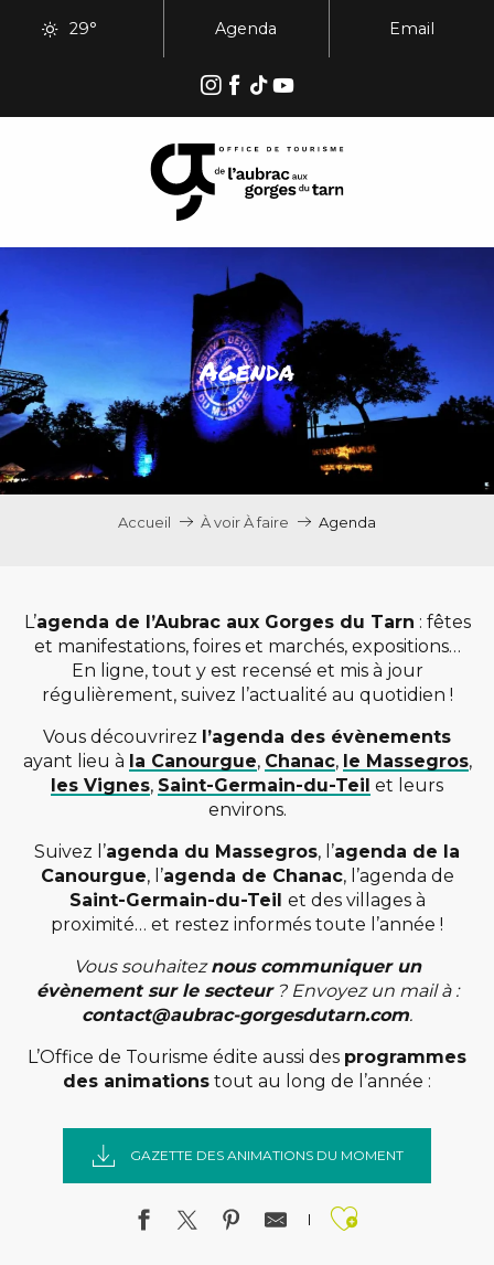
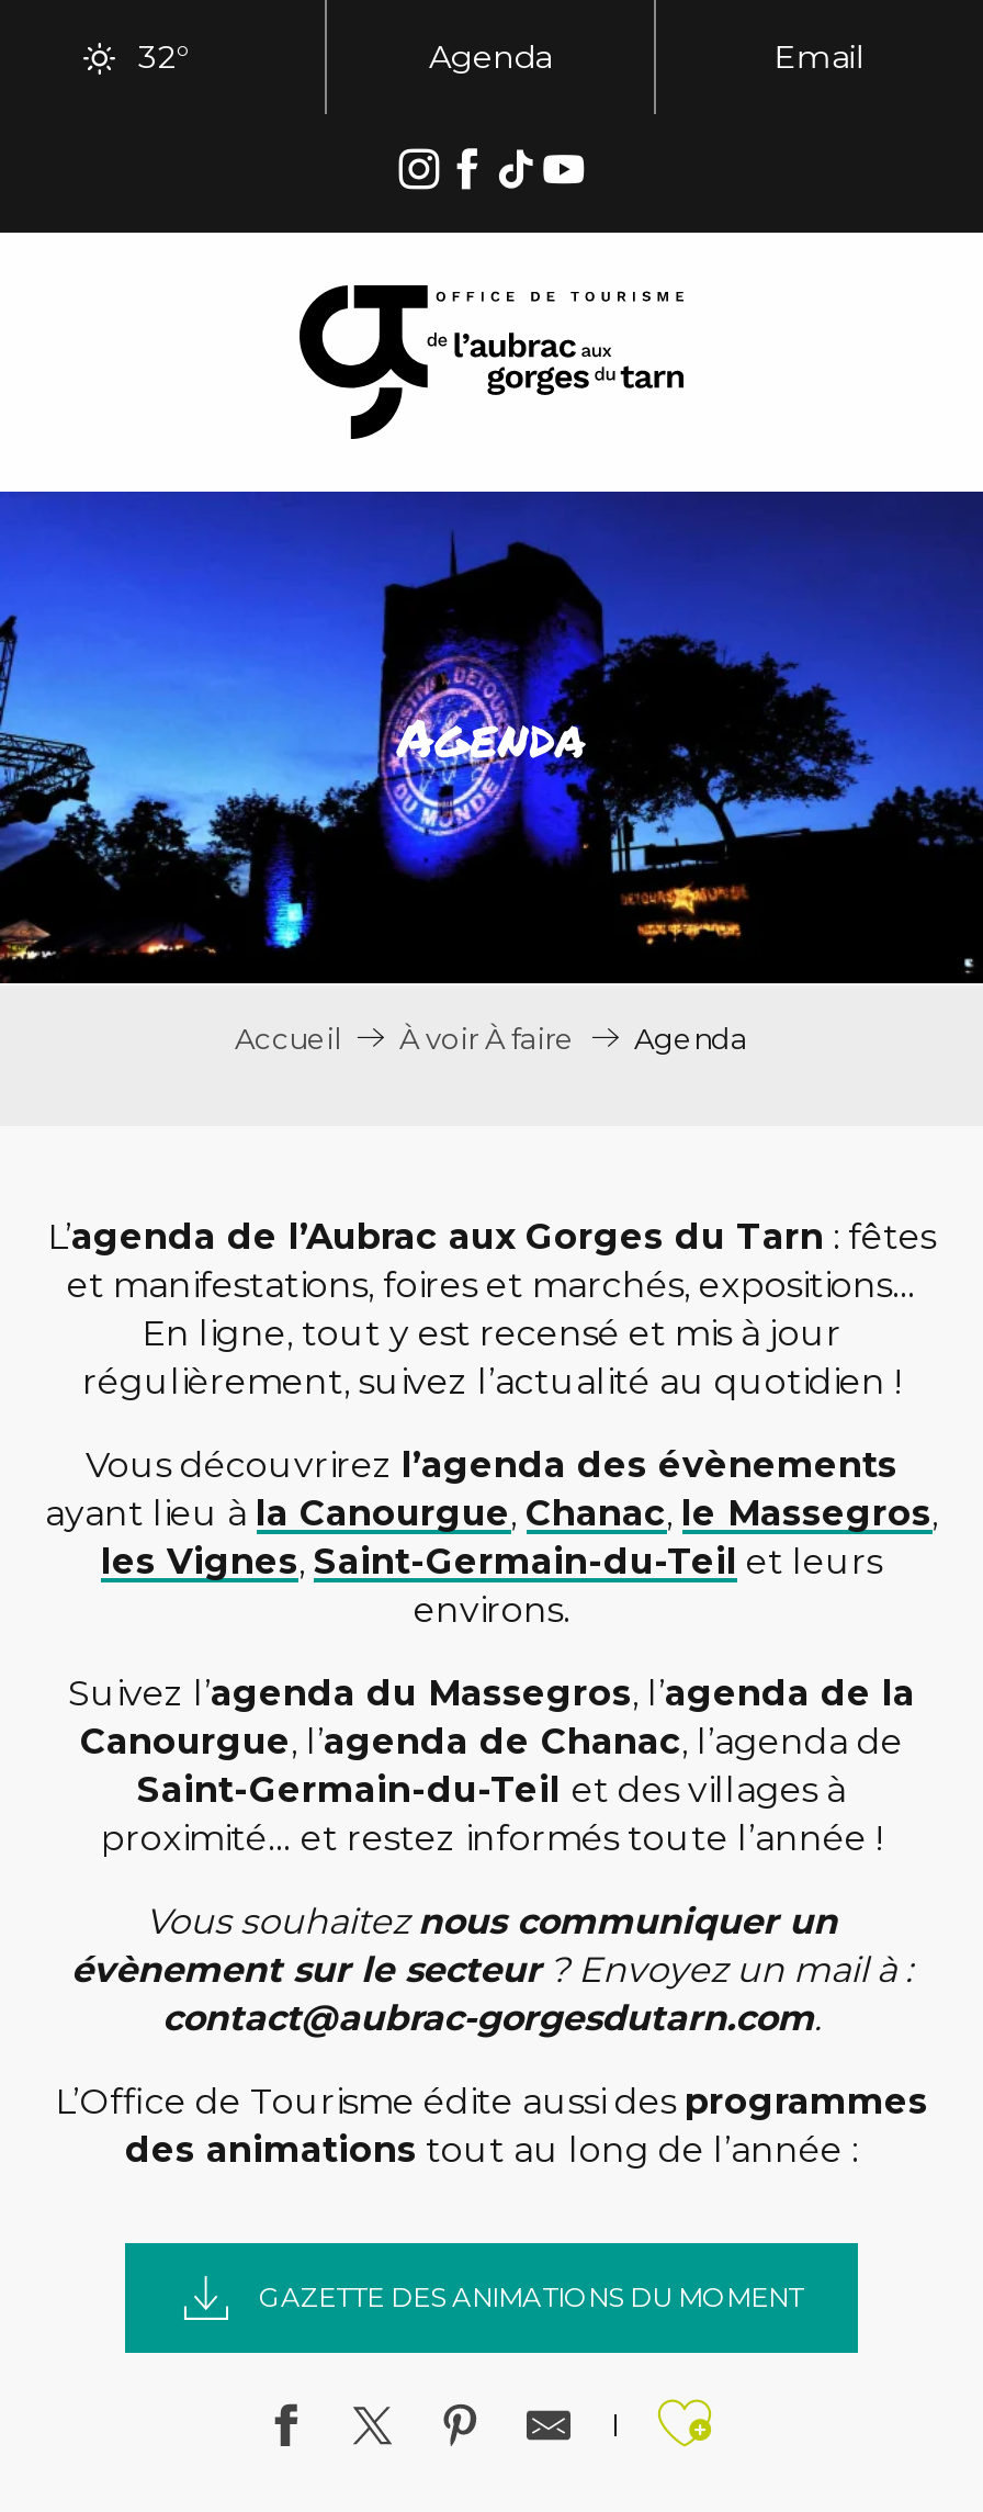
- 29°
+ 32°
